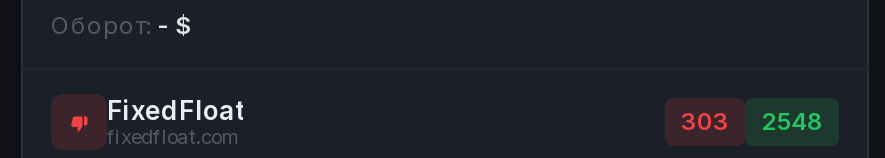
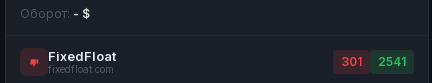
- 303
+ 301

- 2548
+ 2541
